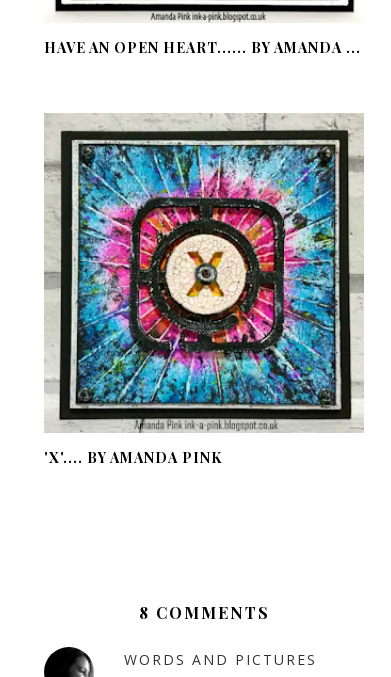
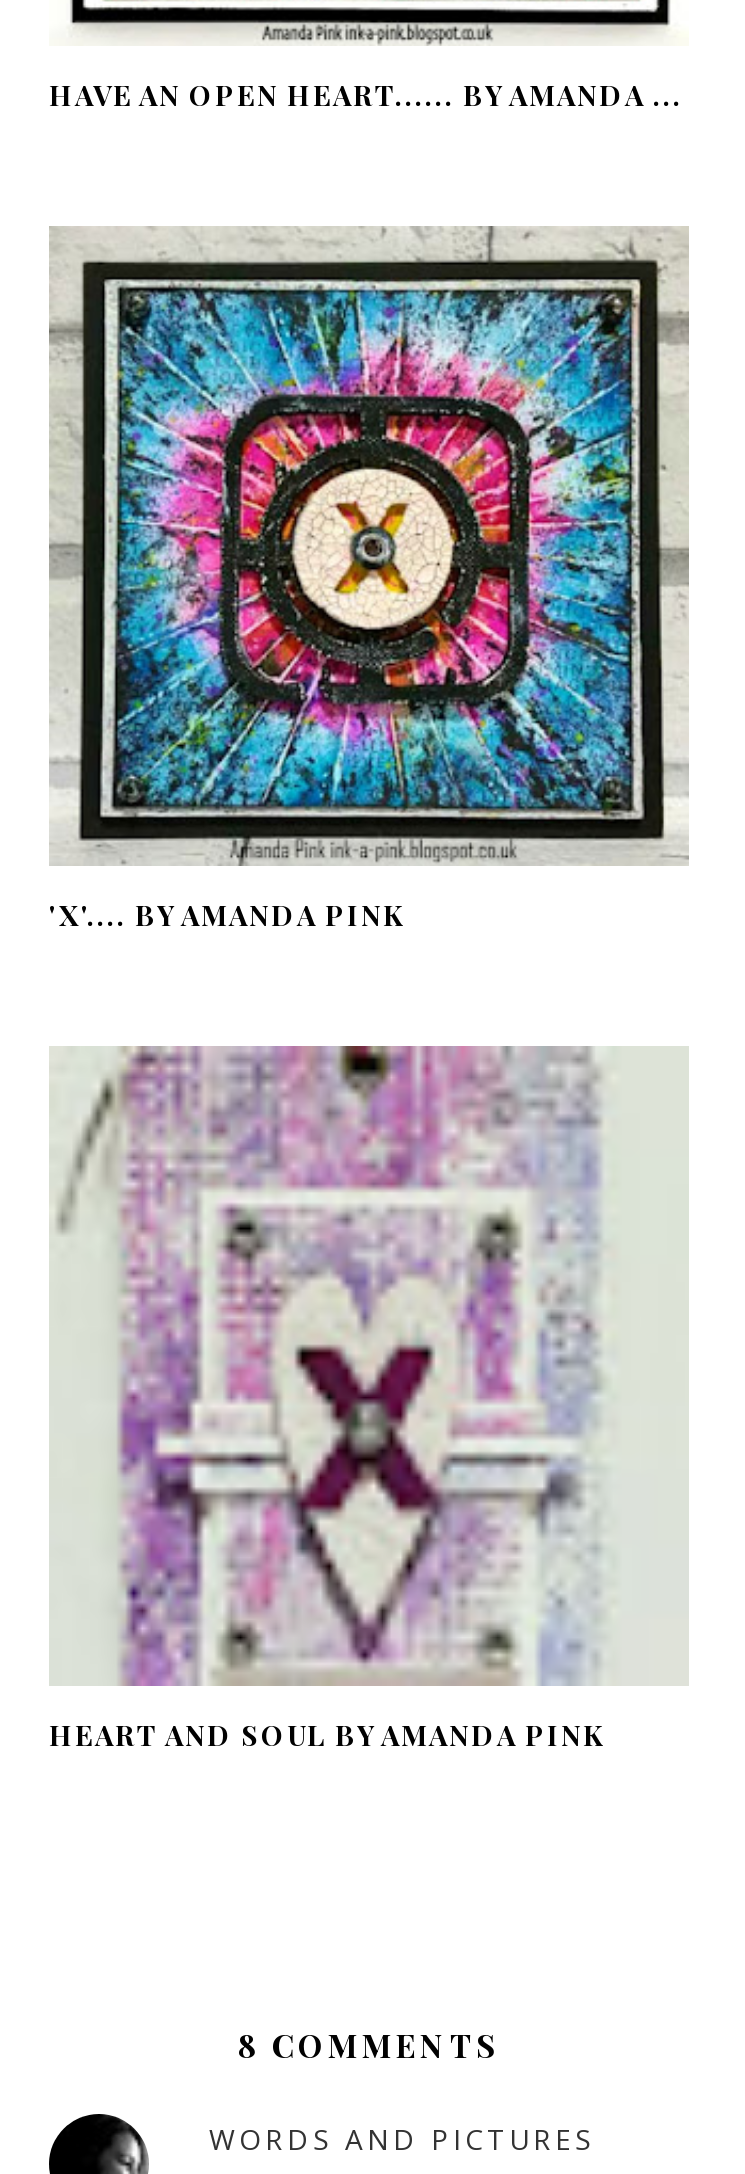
+ [image]
+ HEART AND SOUL BY AMANDA PINK
